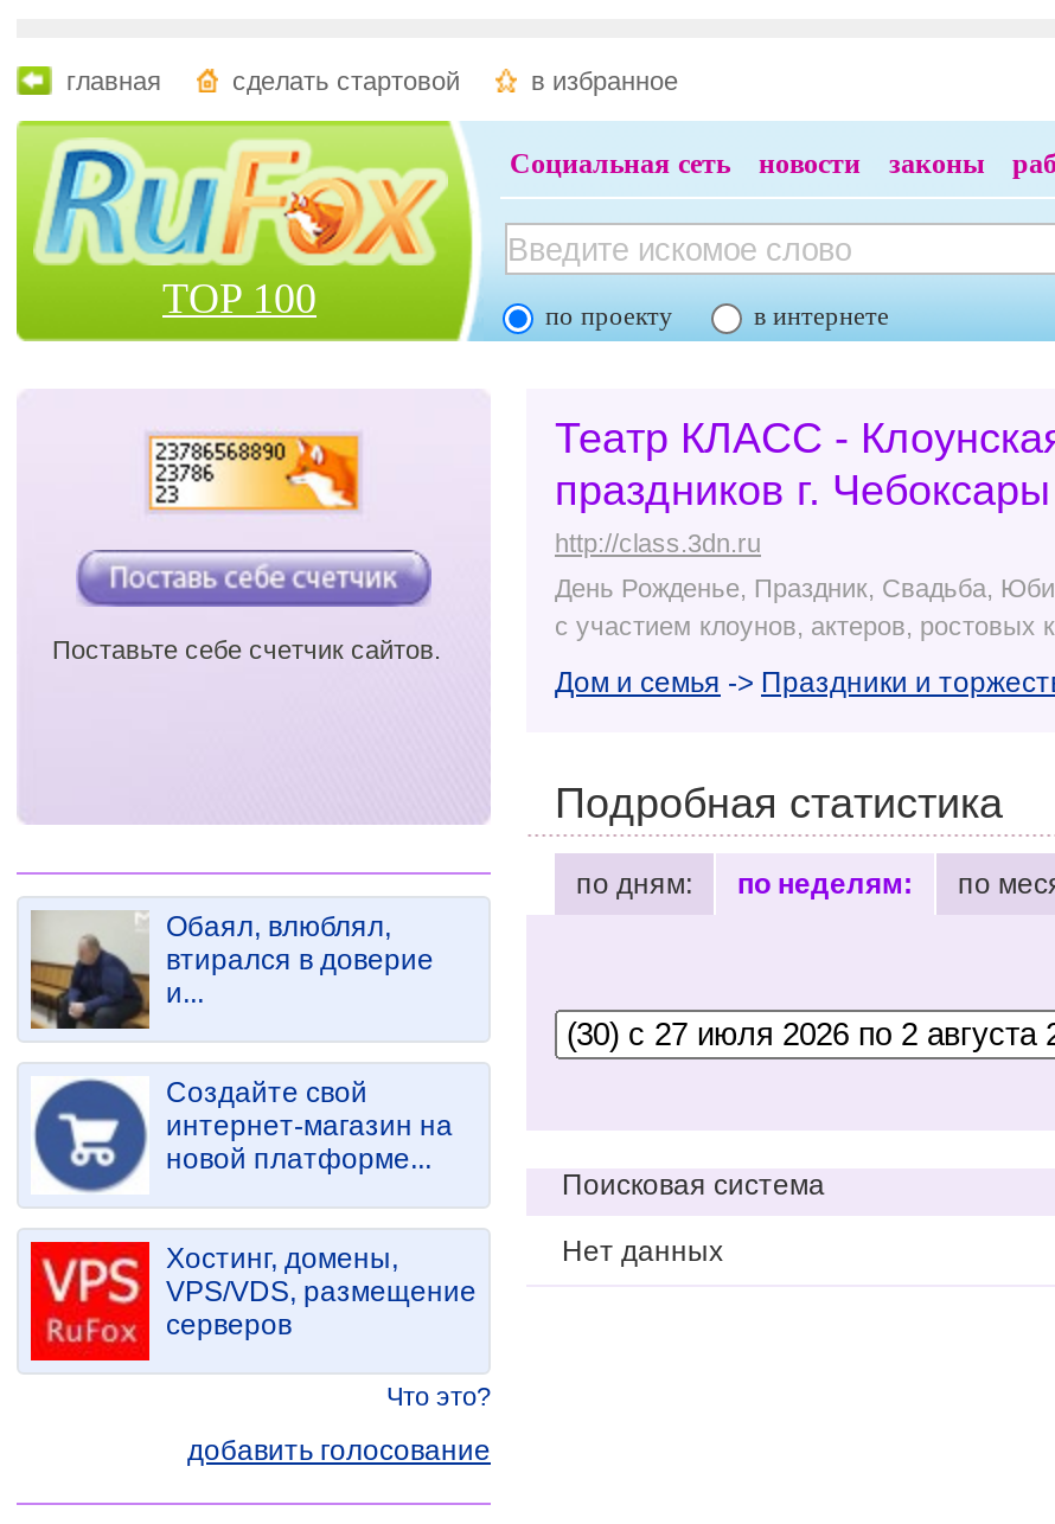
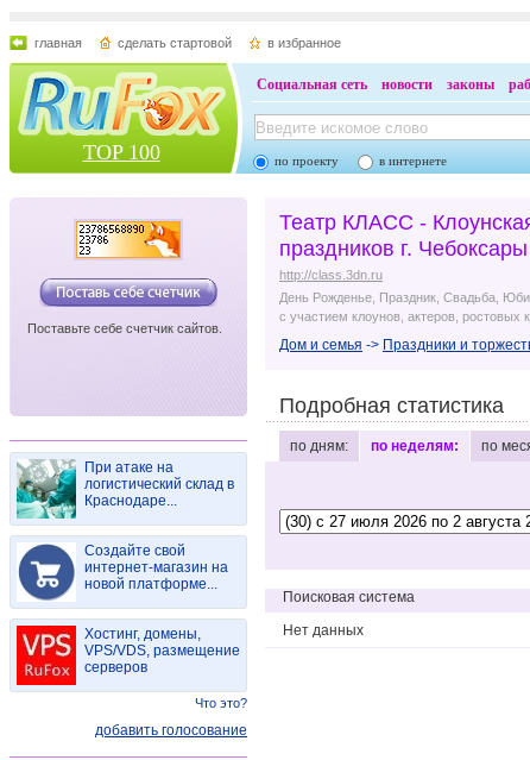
- [image]
- Обаял, влюблял,
- втирался в доверие
- и...
+ [image]
+ При атаке на
+ логистический склад в
+ Краснодаре...
